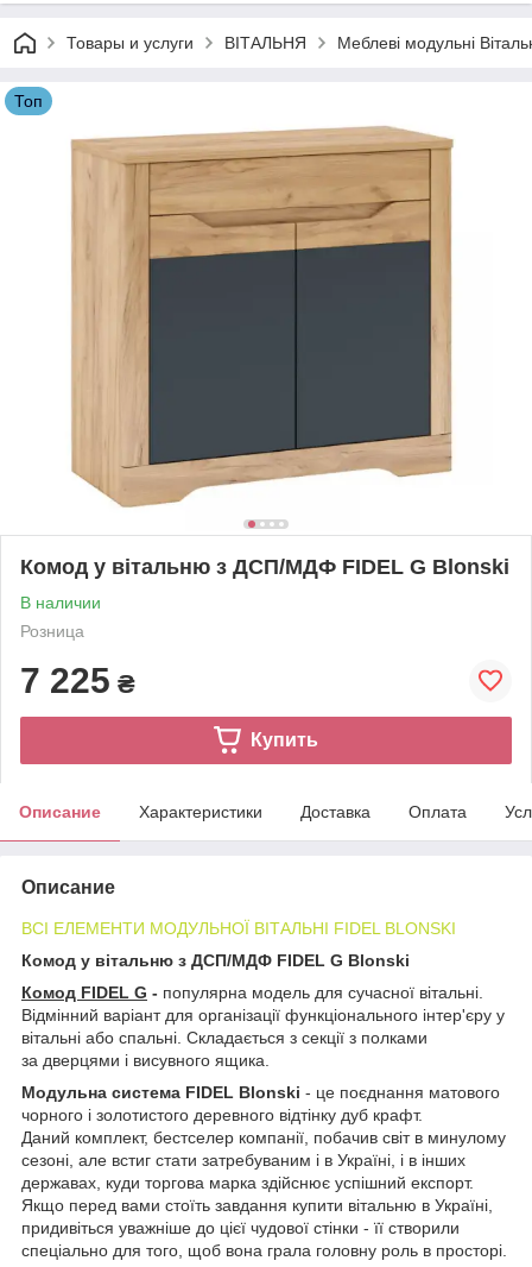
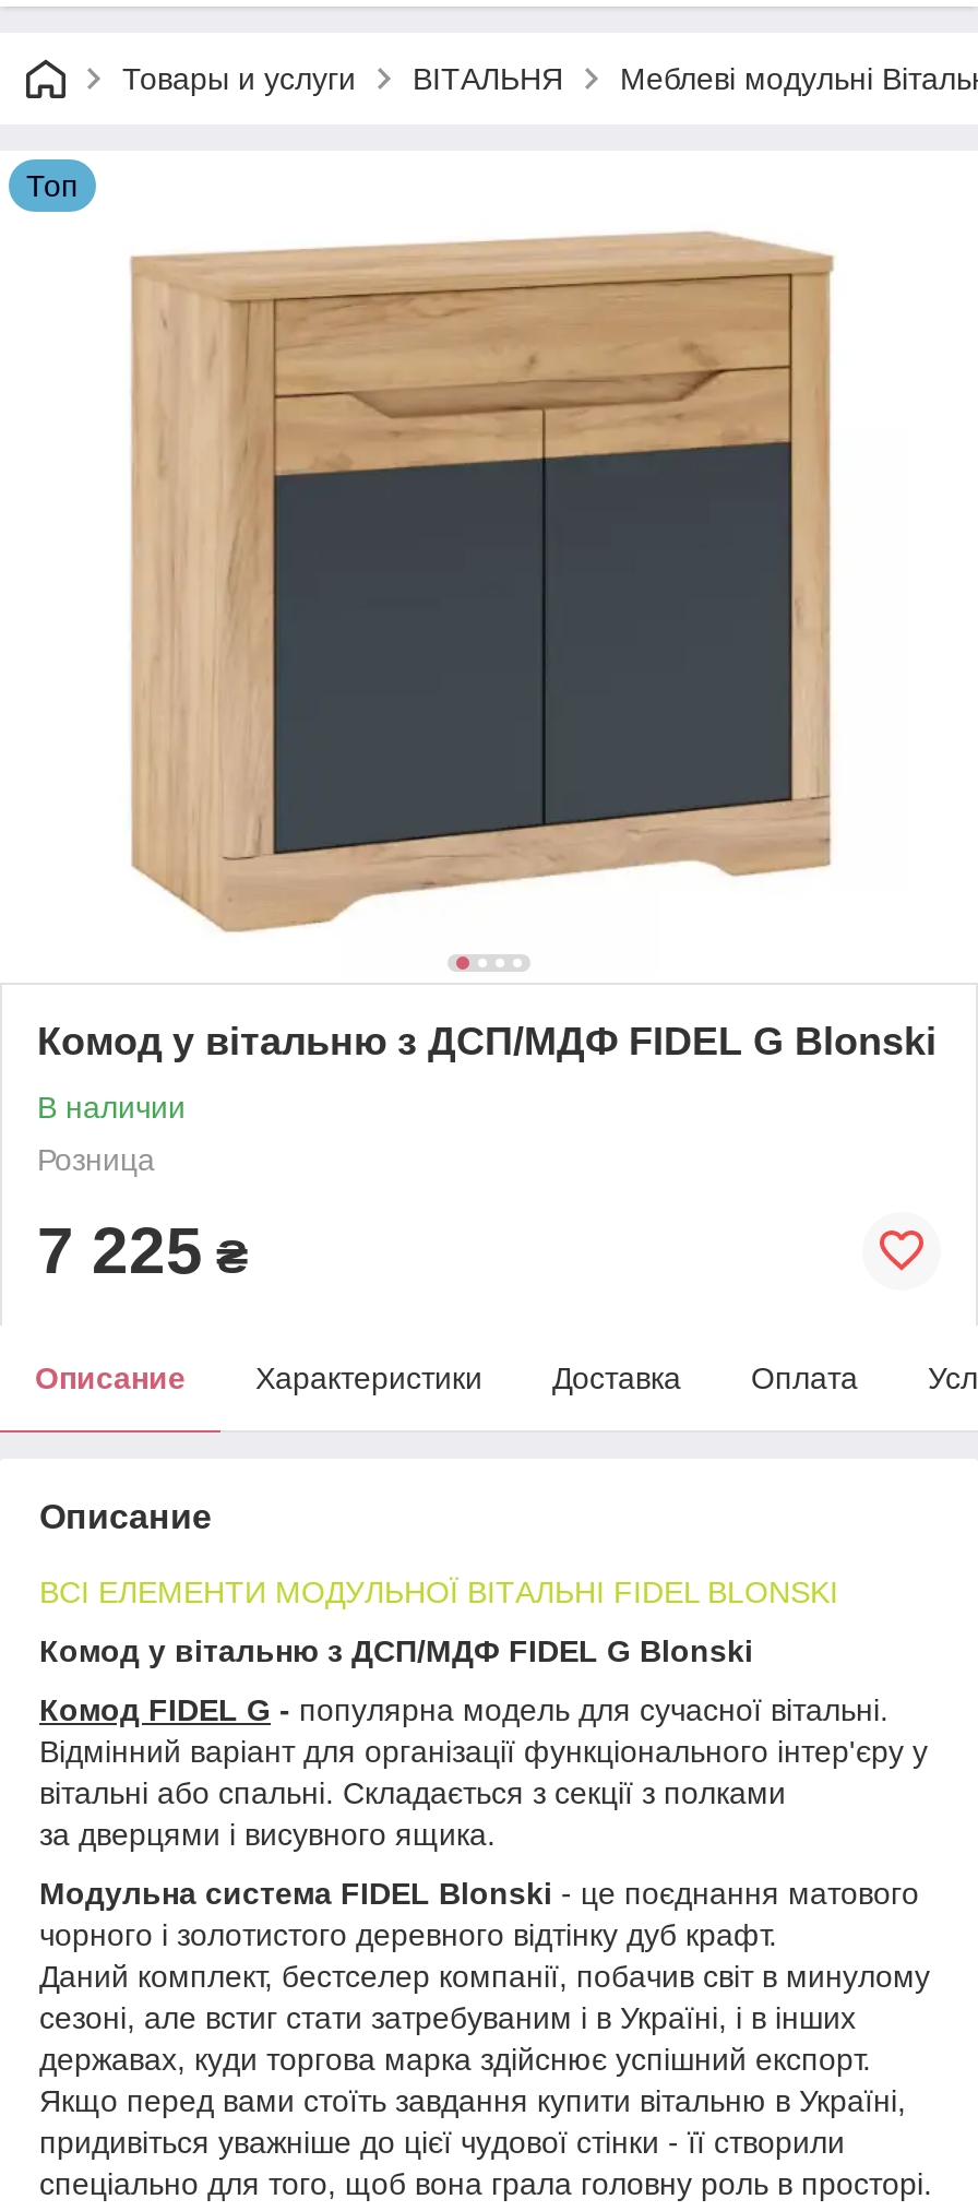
- Купить
